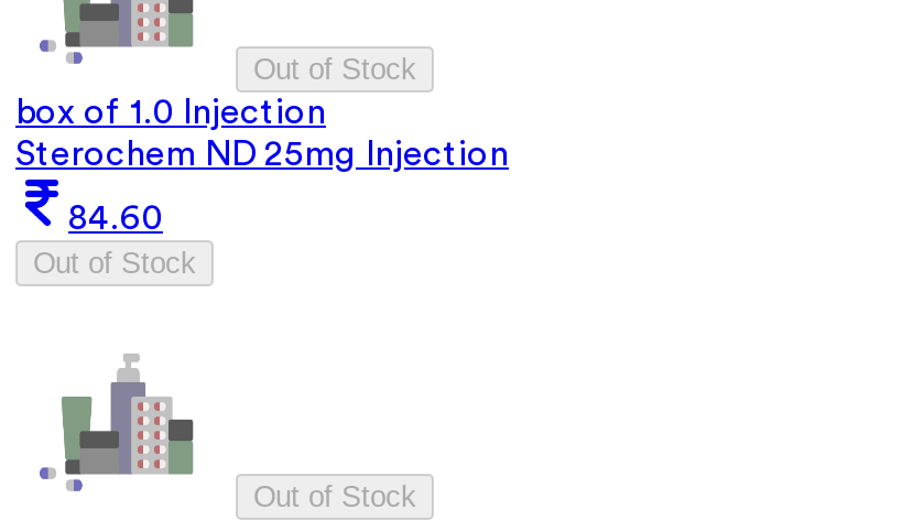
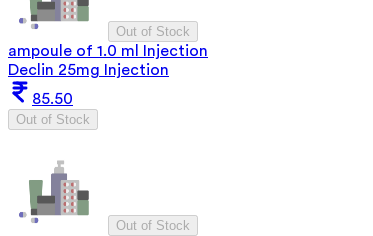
- box of 1.0 Injection
- Sterochem ND 25mg Injection
+ ampoule of 1.0 ml Injection
+ Declin 25mg Injection

- 84.60
+ 85.50
